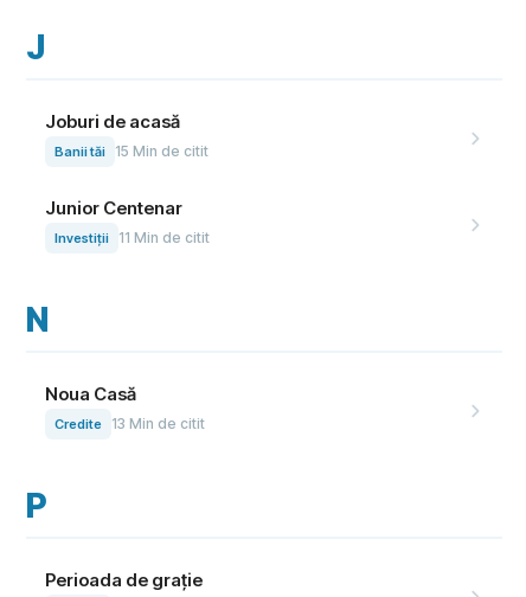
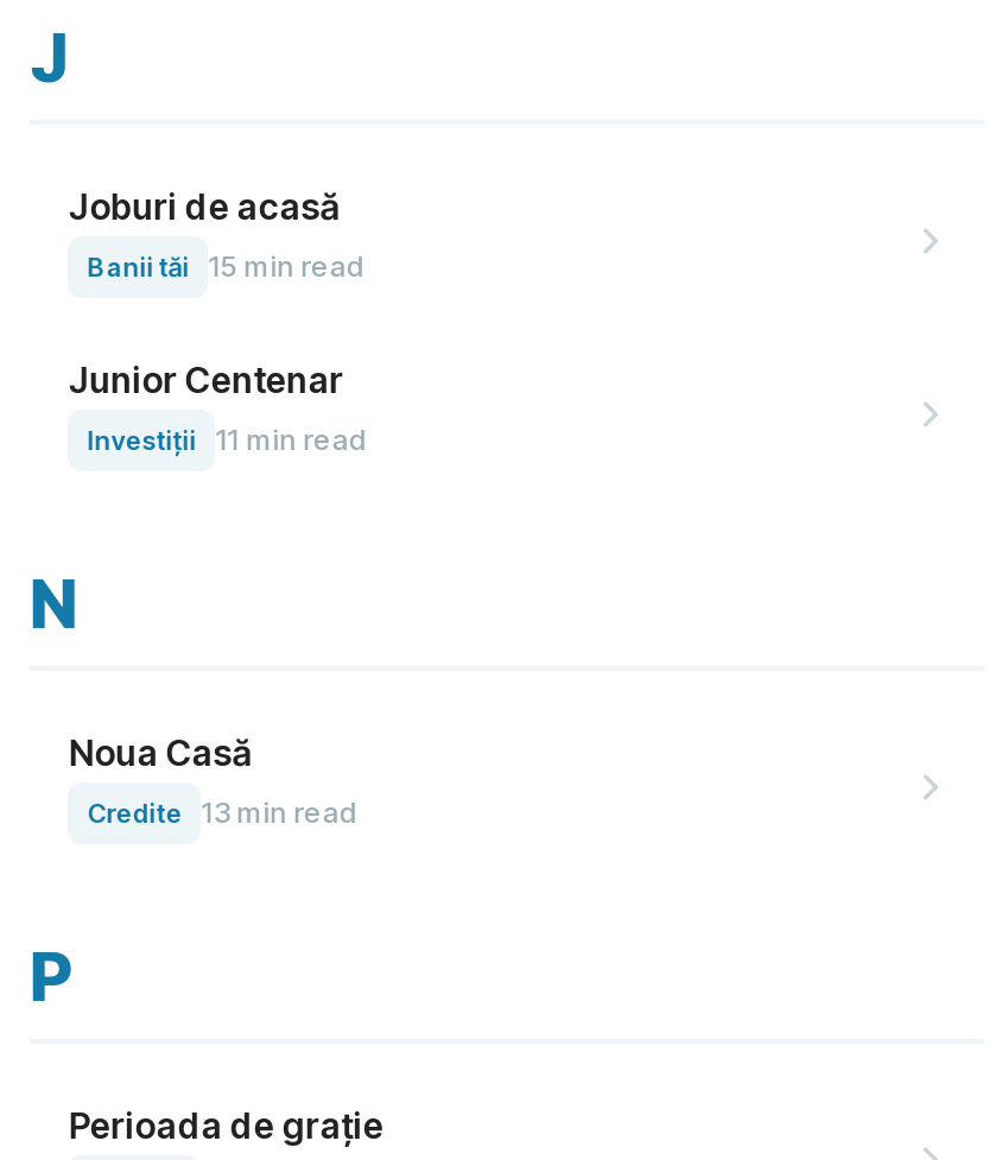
- Banii tăi 15 Min de citit
+ Banii tăi 15 min read

- Investiții 11 Min de citit
+ Investiții 11 min read

- Credite 13 Min de citit
+ Credite 13 min read
